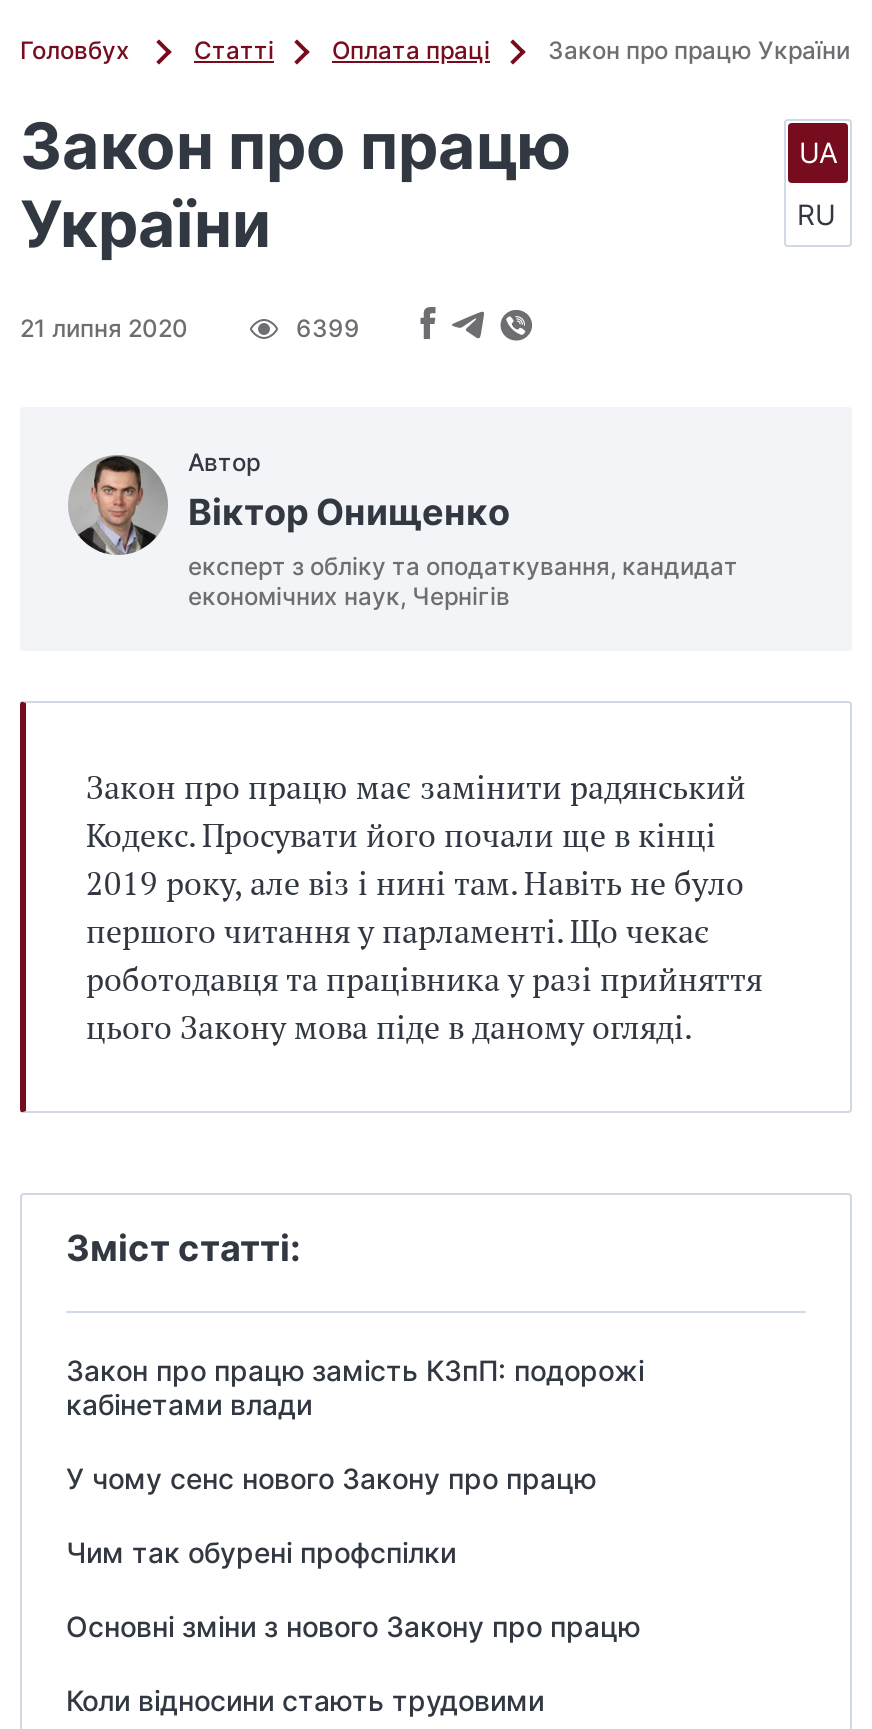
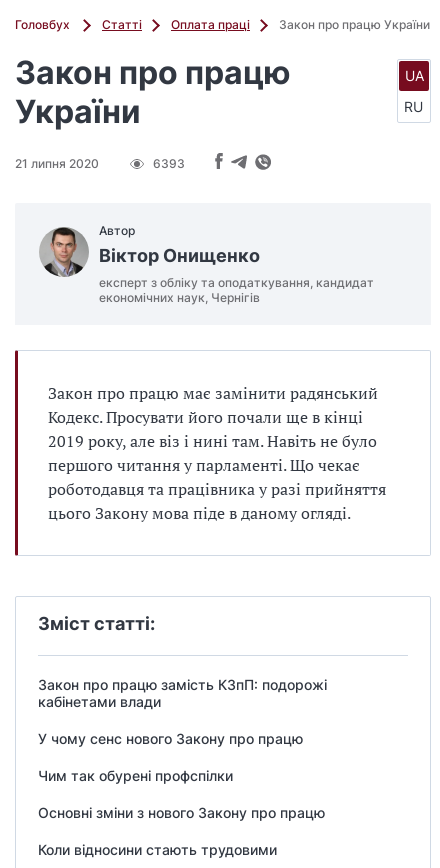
- 6399
+ 6393
